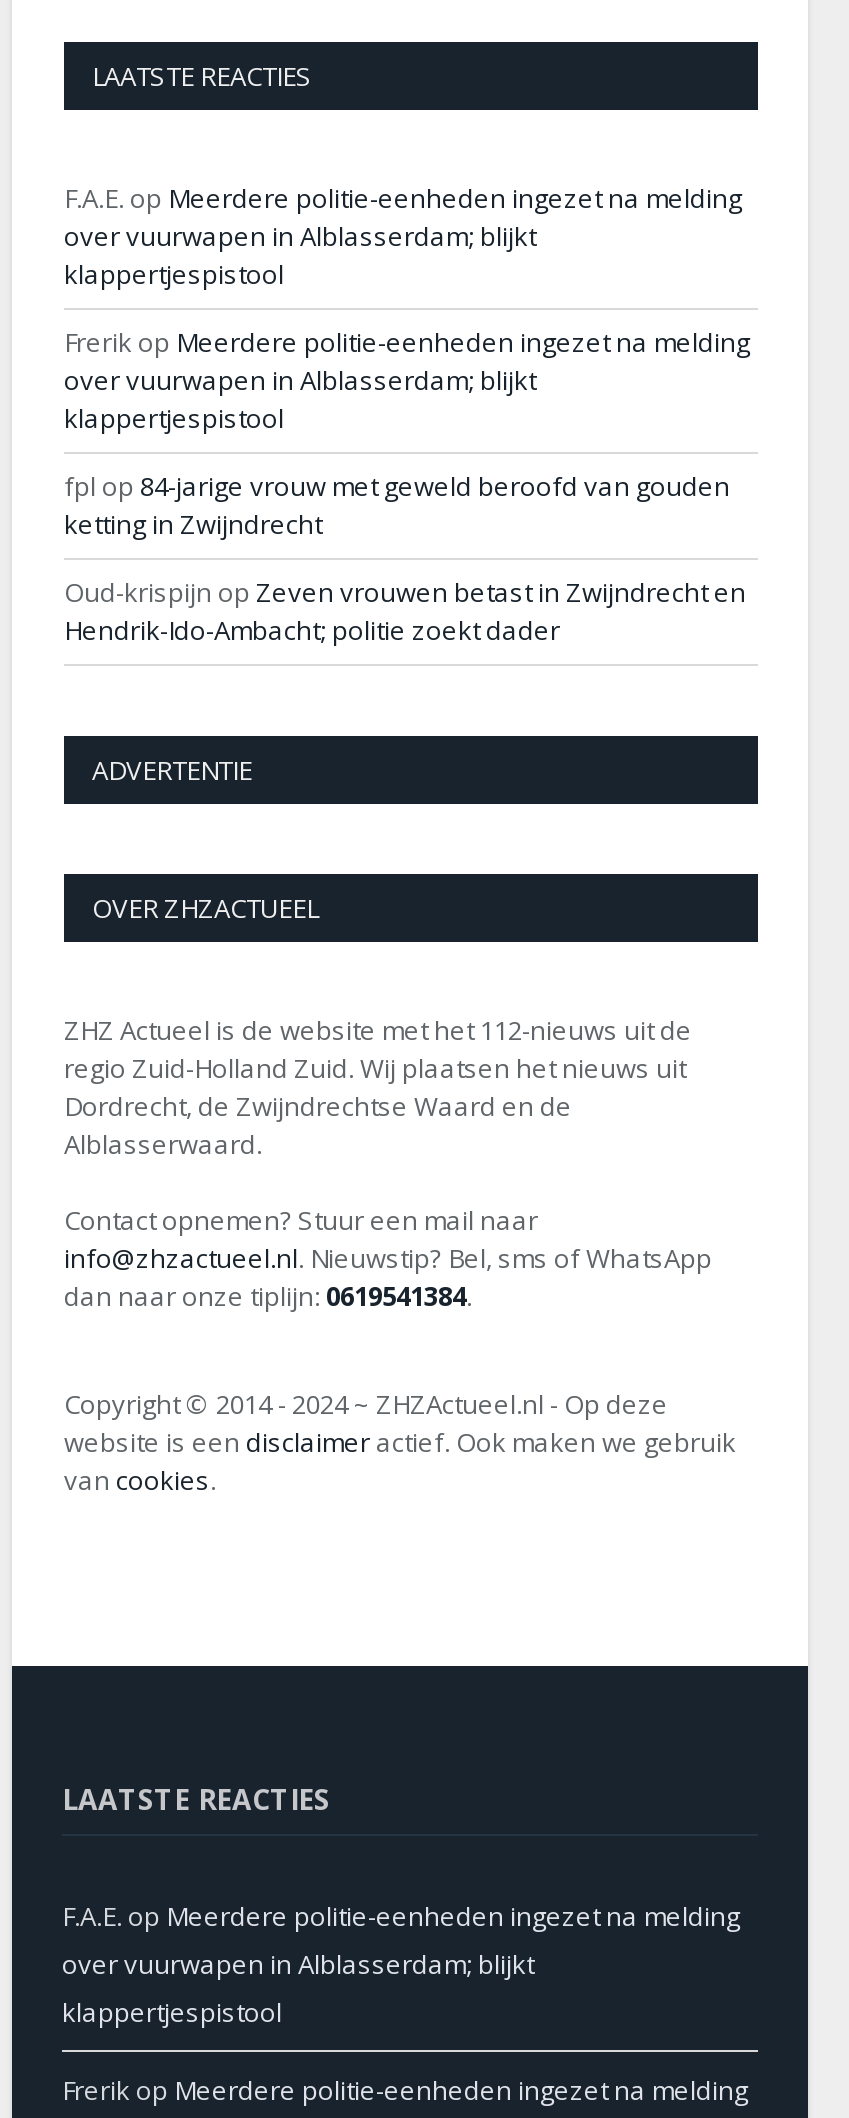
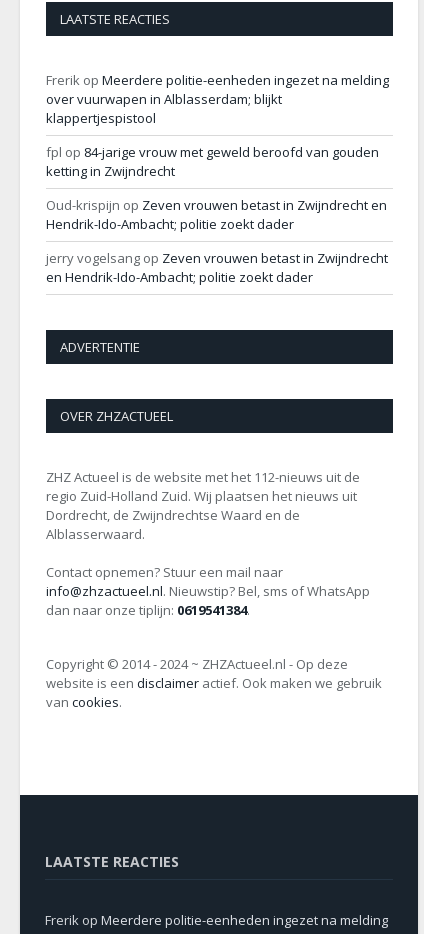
- F.A.E. op Meerdere politie-eenheden ingezet na melding
- over vuurwapen in Alblasserdam; blijkt
- klappertjespistool

+ jerry vogelsang op Zeven vrouwen betast in Zwijndrecht
+ en Hendrik-Ido-Ambacht; politie zoekt dader

- F.A.E. op Meerdere politie-eenheden ingezet na melding
- over vuurwapen in Alblasserdam; blijkt
- klappertjespistool
